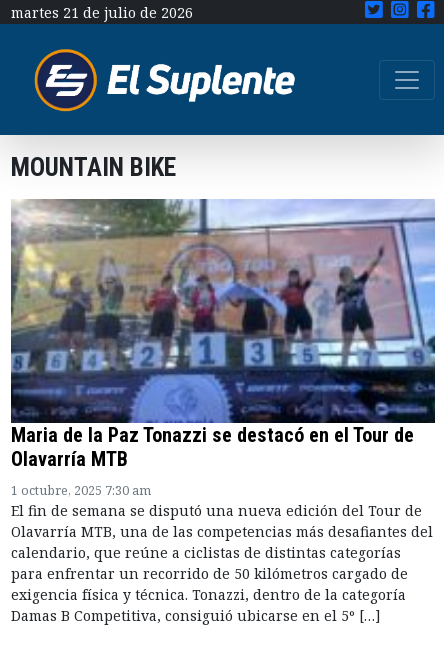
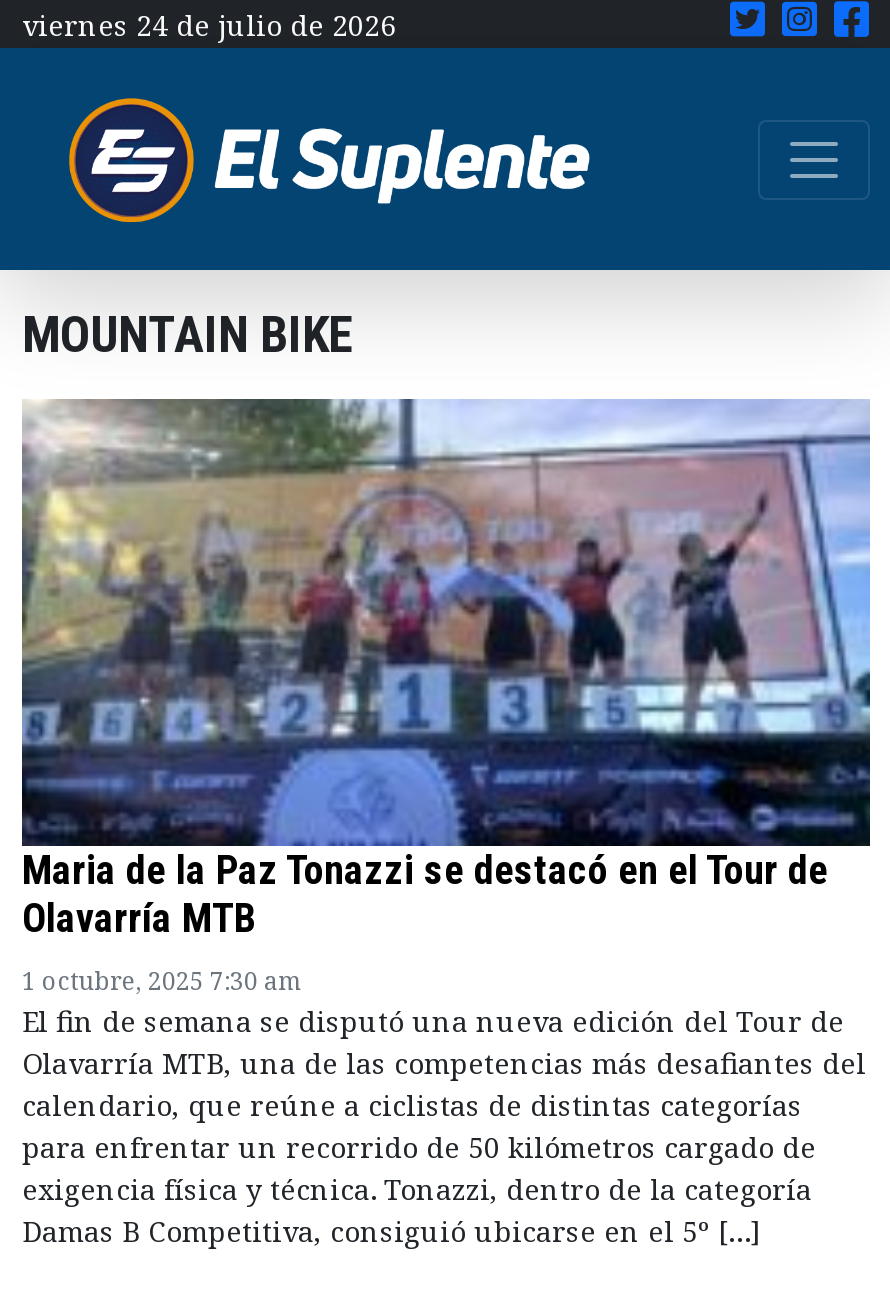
- martes 21 de julio de 2026
+ viernes 24 de julio de 2026
